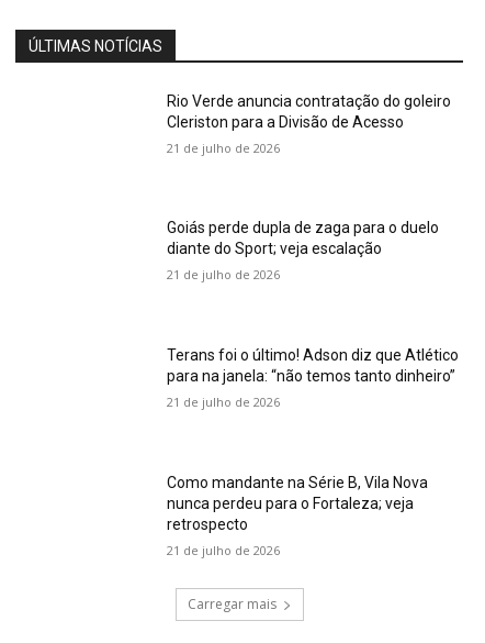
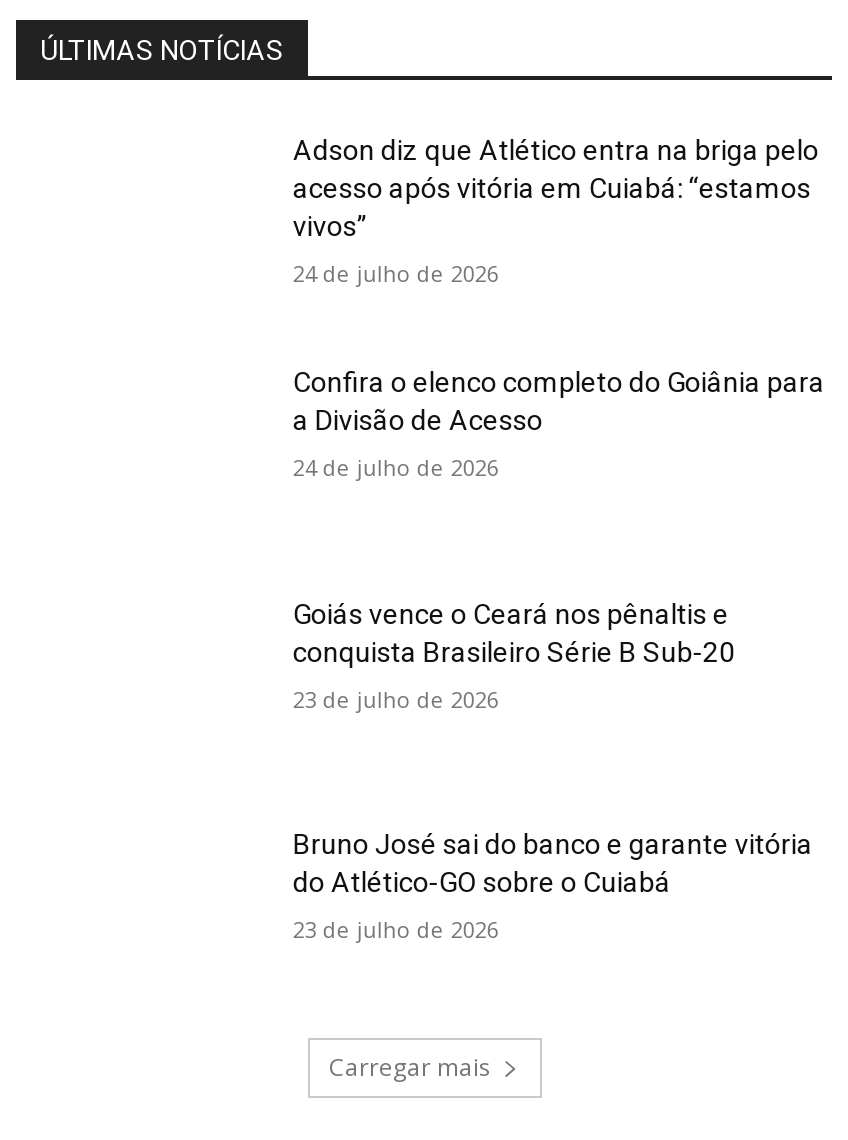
- Rio Verde anuncia contratação do goleiro
- Cleriston para a Divisão de Acesso
+ Adson diz que Atlético entra na briga pelo
+ acesso após vitória em Cuiabá: “estamos
+ vivos”

- 21 de julho de 2026
+ 24 de julho de 2026

- Goiás perde dupla de zaga para o duelo
- diante do Sport; veja escalação
+ Confira o elenco completo do Goiânia para
+ a Divisão de Acesso

- 21 de julho de 2026
+ 24 de julho de 2026

- Terans foi o último! Adson diz que Atlético
- para na janela: “não temos tanto dinheiro”
+ Goiás vence o Ceará nos pênaltis e
+ conquista Brasileiro Série B Sub-20

- 21 de julho de 2026
+ 23 de julho de 2026

- Como mandante na Série B, Vila Nova
- nunca perdeu para o Fortaleza; veja
- retrospecto
+ Bruno José sai do banco e garante vitória
+ do Atlético-GO sobre o Cuiabá

- 21 de julho de 2026
+ 23 de julho de 2026
